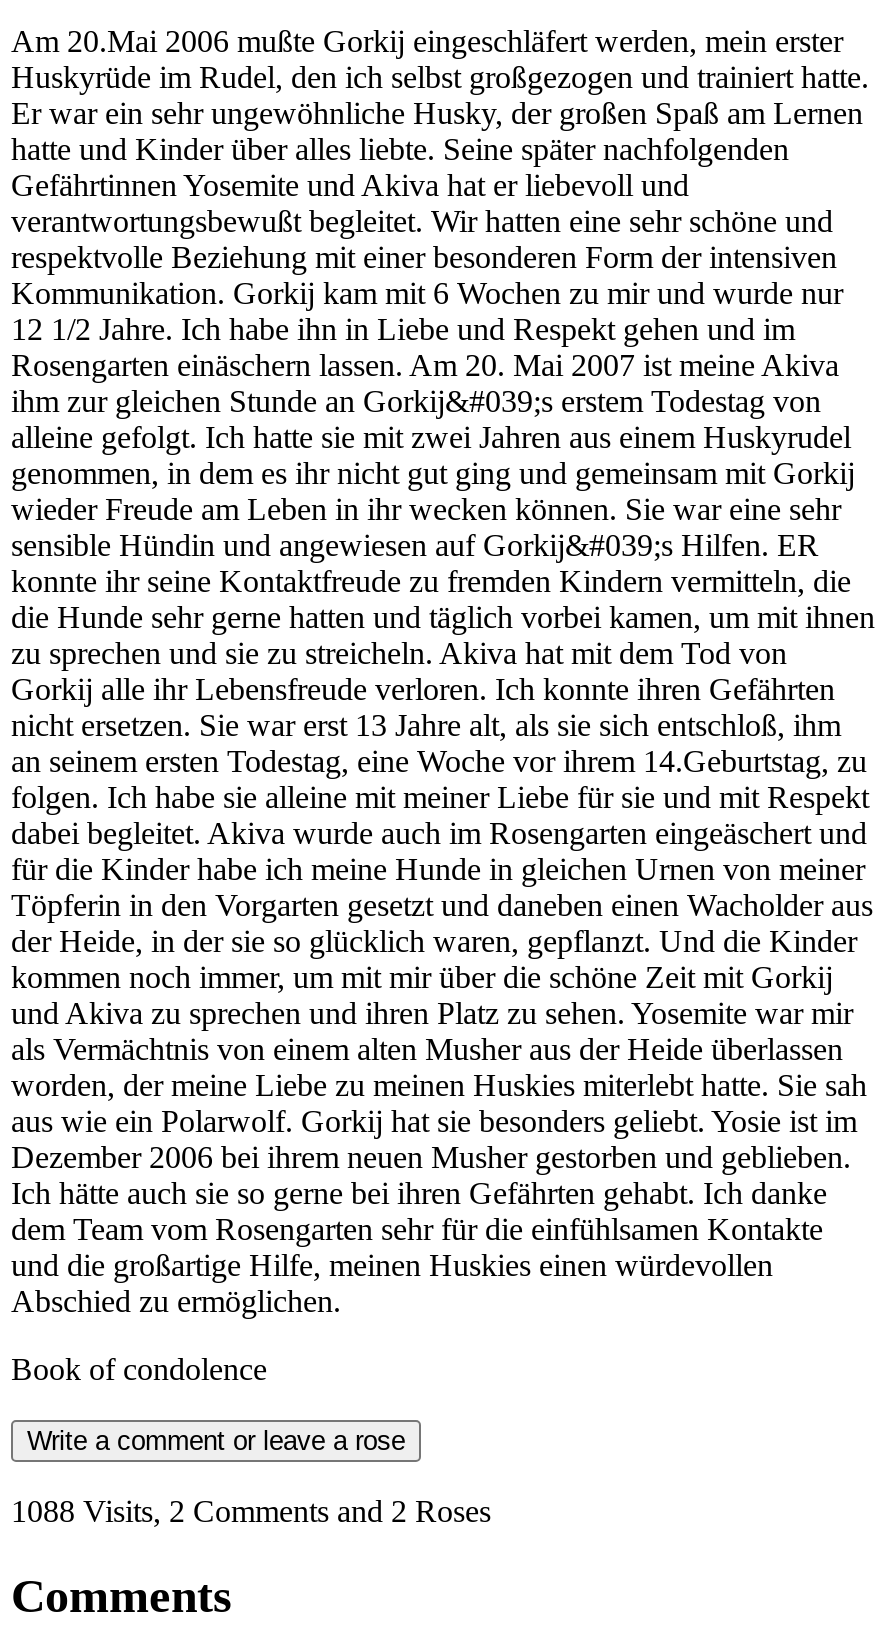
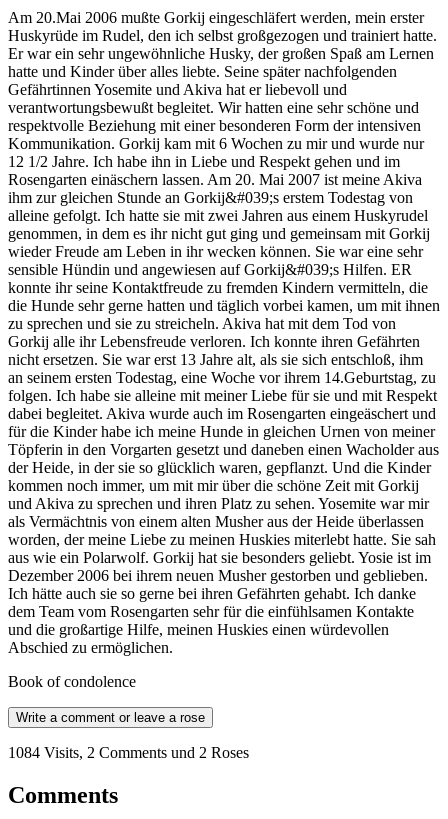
- 1088 Visits, 2 Comments and 2 Roses
+ 1084 Visits, 2 Comments und 2 Roses
